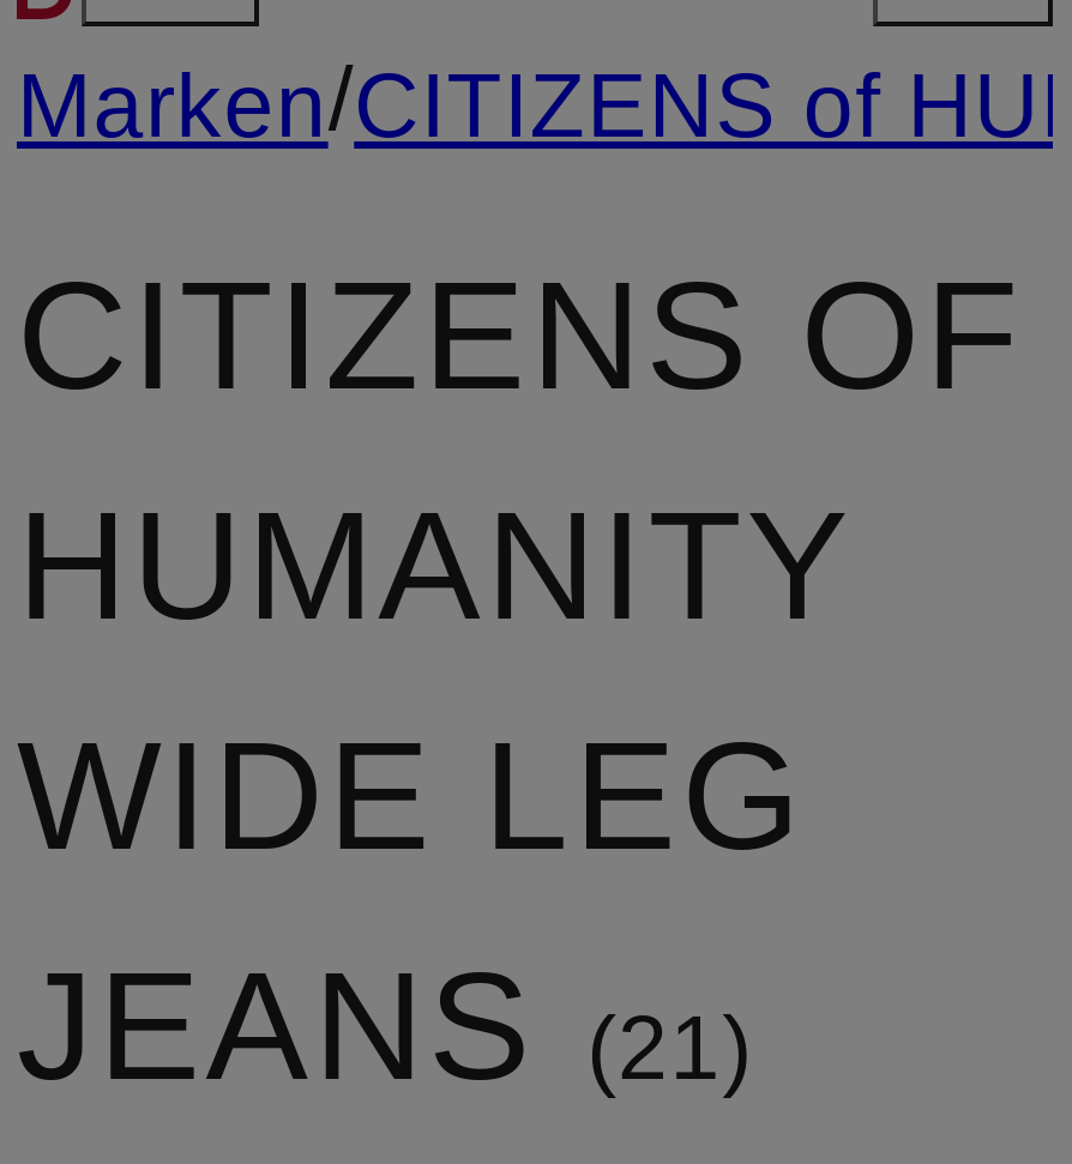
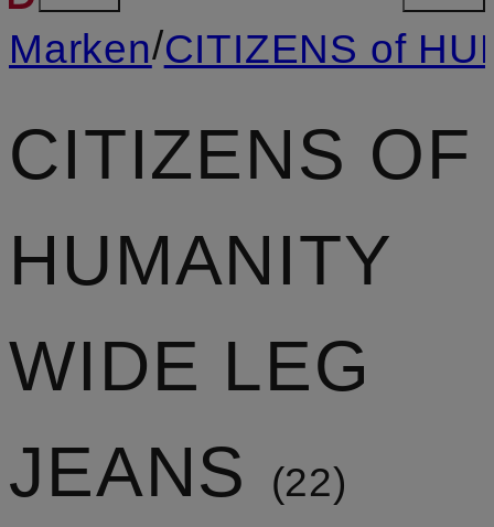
- JEANS 21
+ JEANS 22
